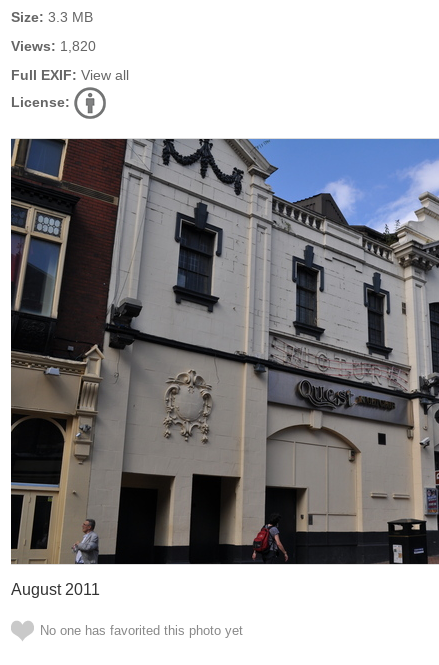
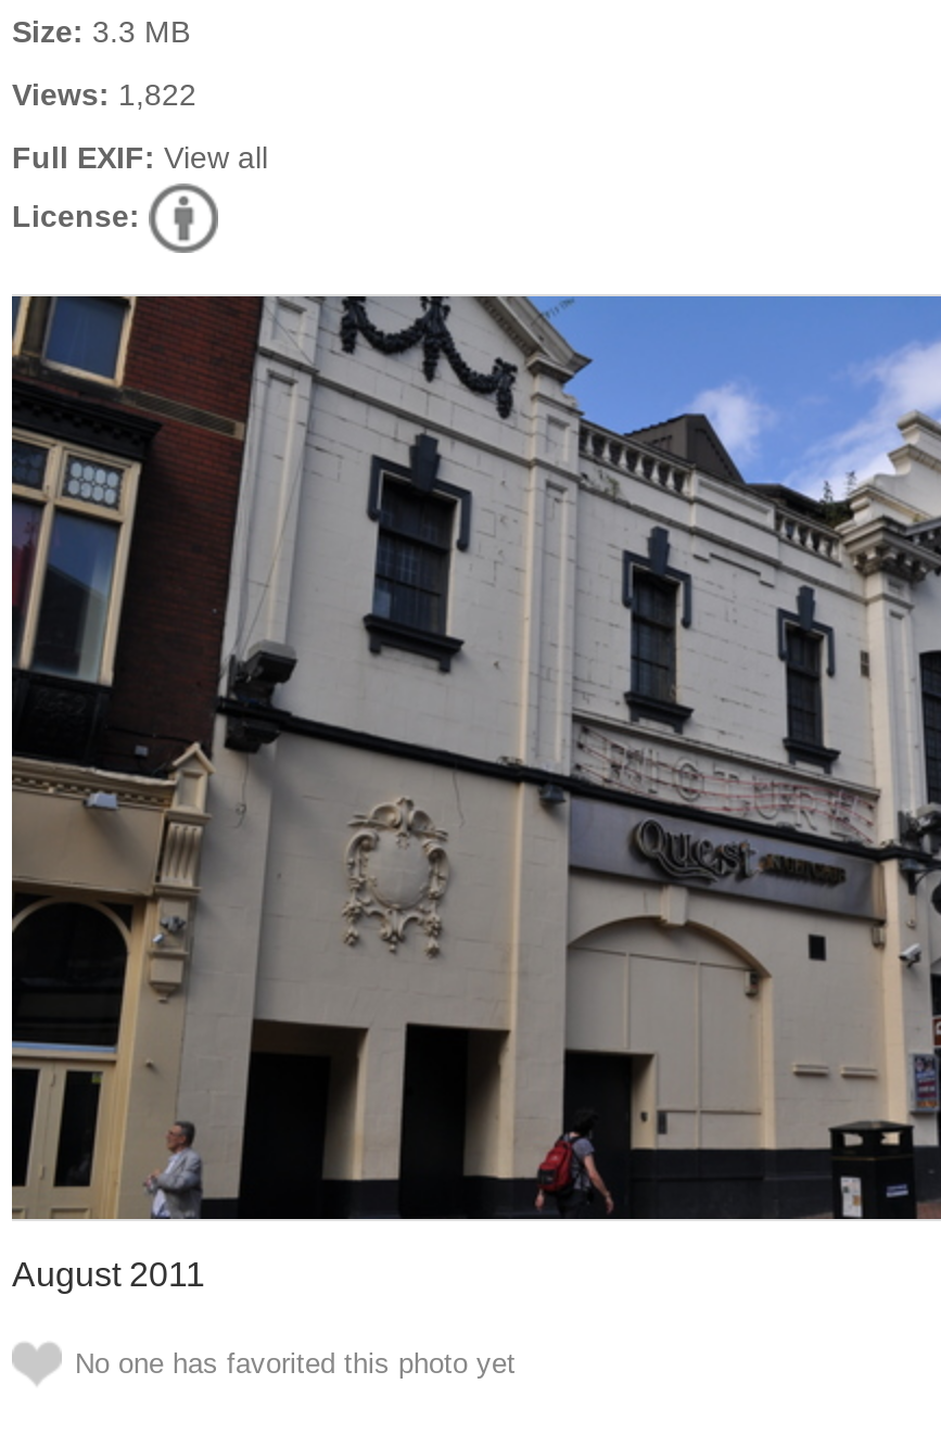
- Views: 1,820
+ Views: 1,822
